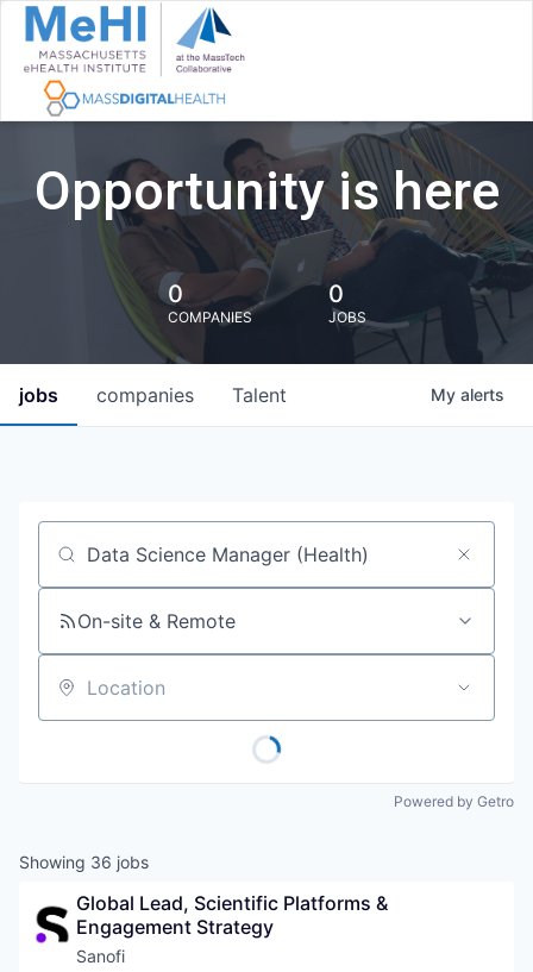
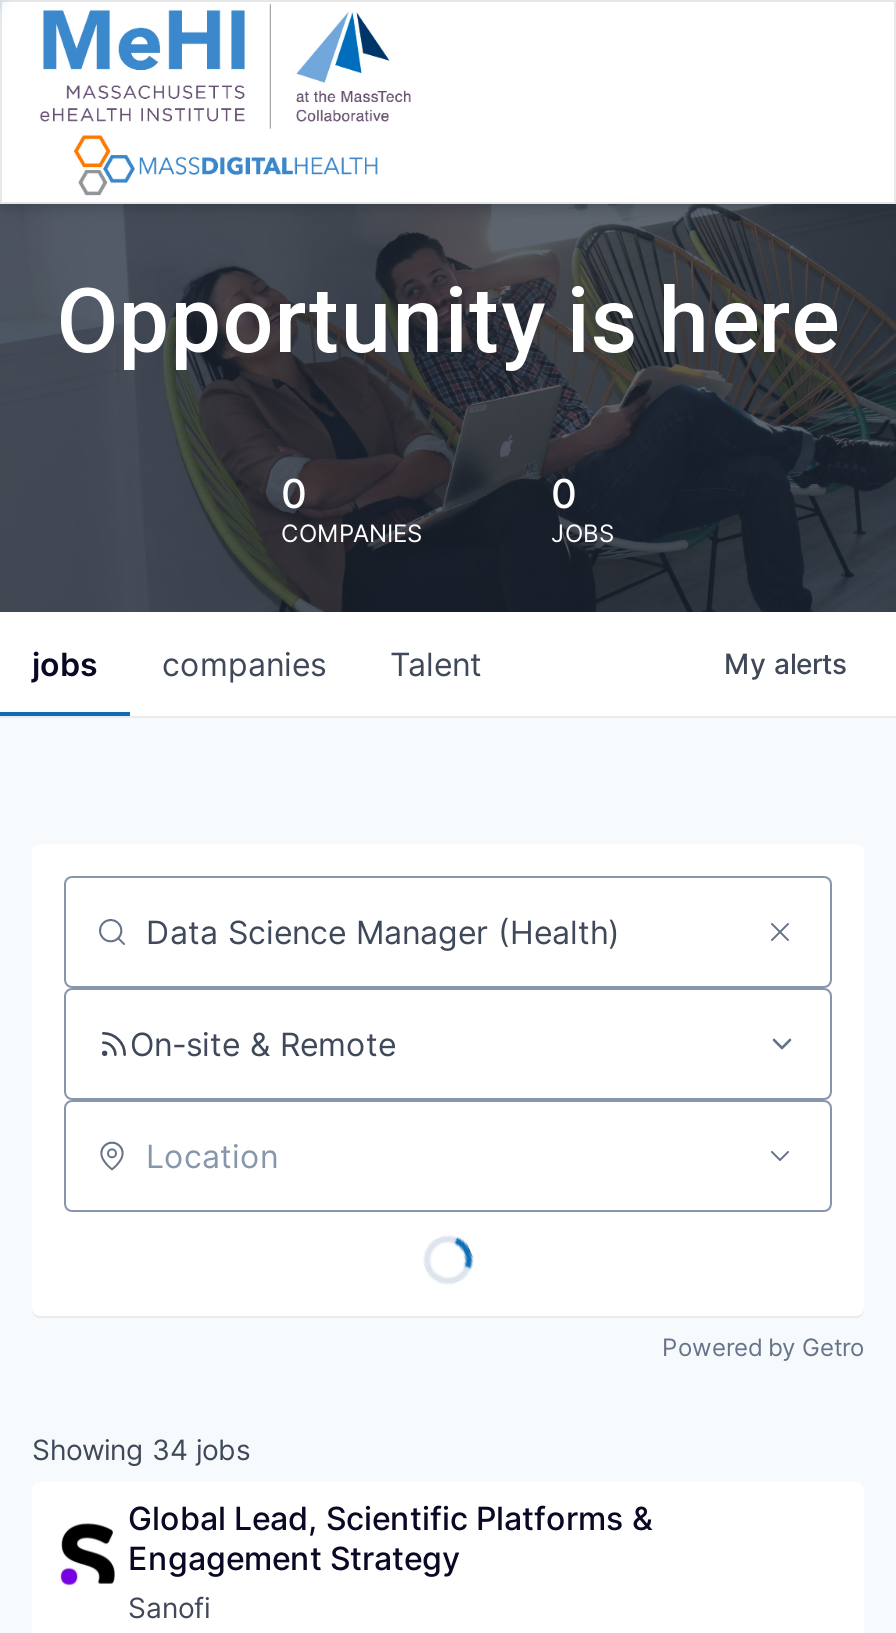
- Showing 36 jobs
+ Showing 34 jobs
